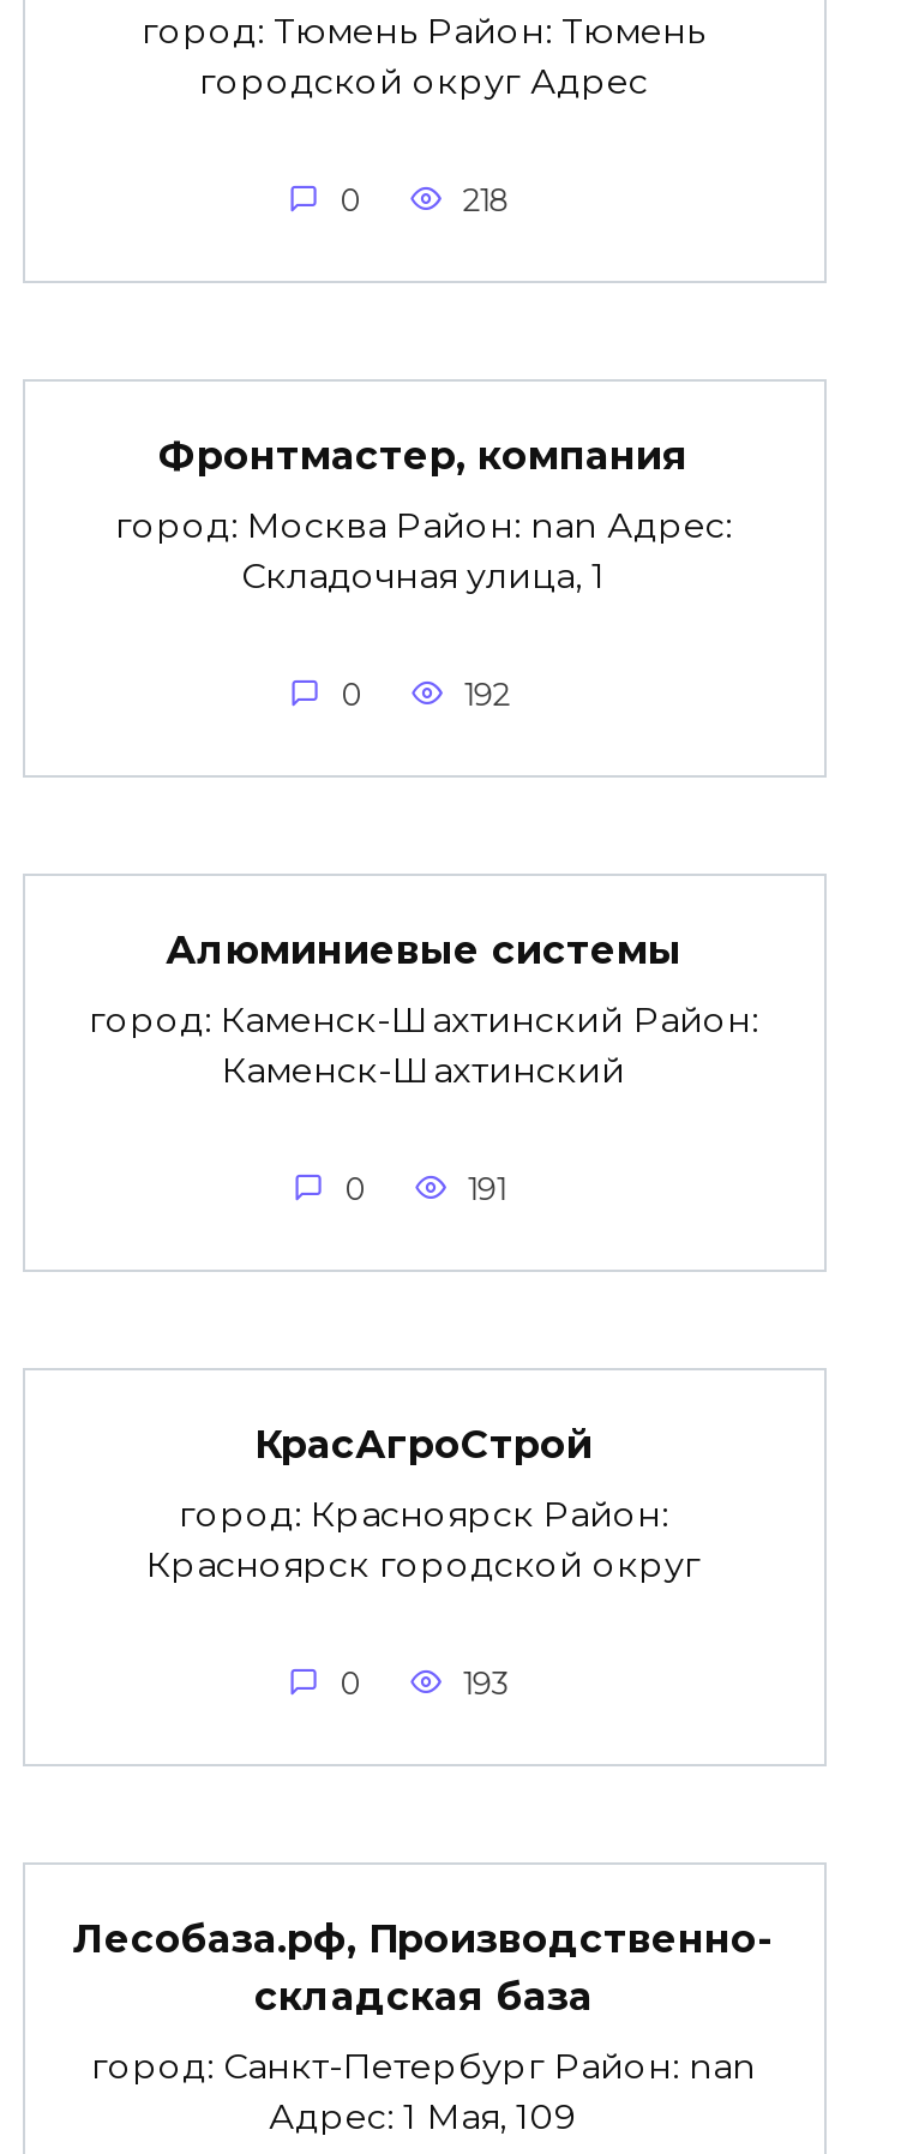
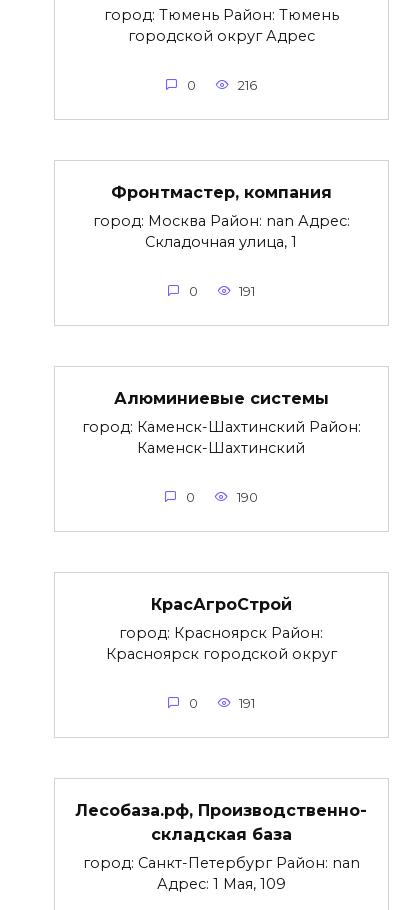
- 218
+ 216

- 192
+ 191

- 191
+ 190

- 193
+ 191
